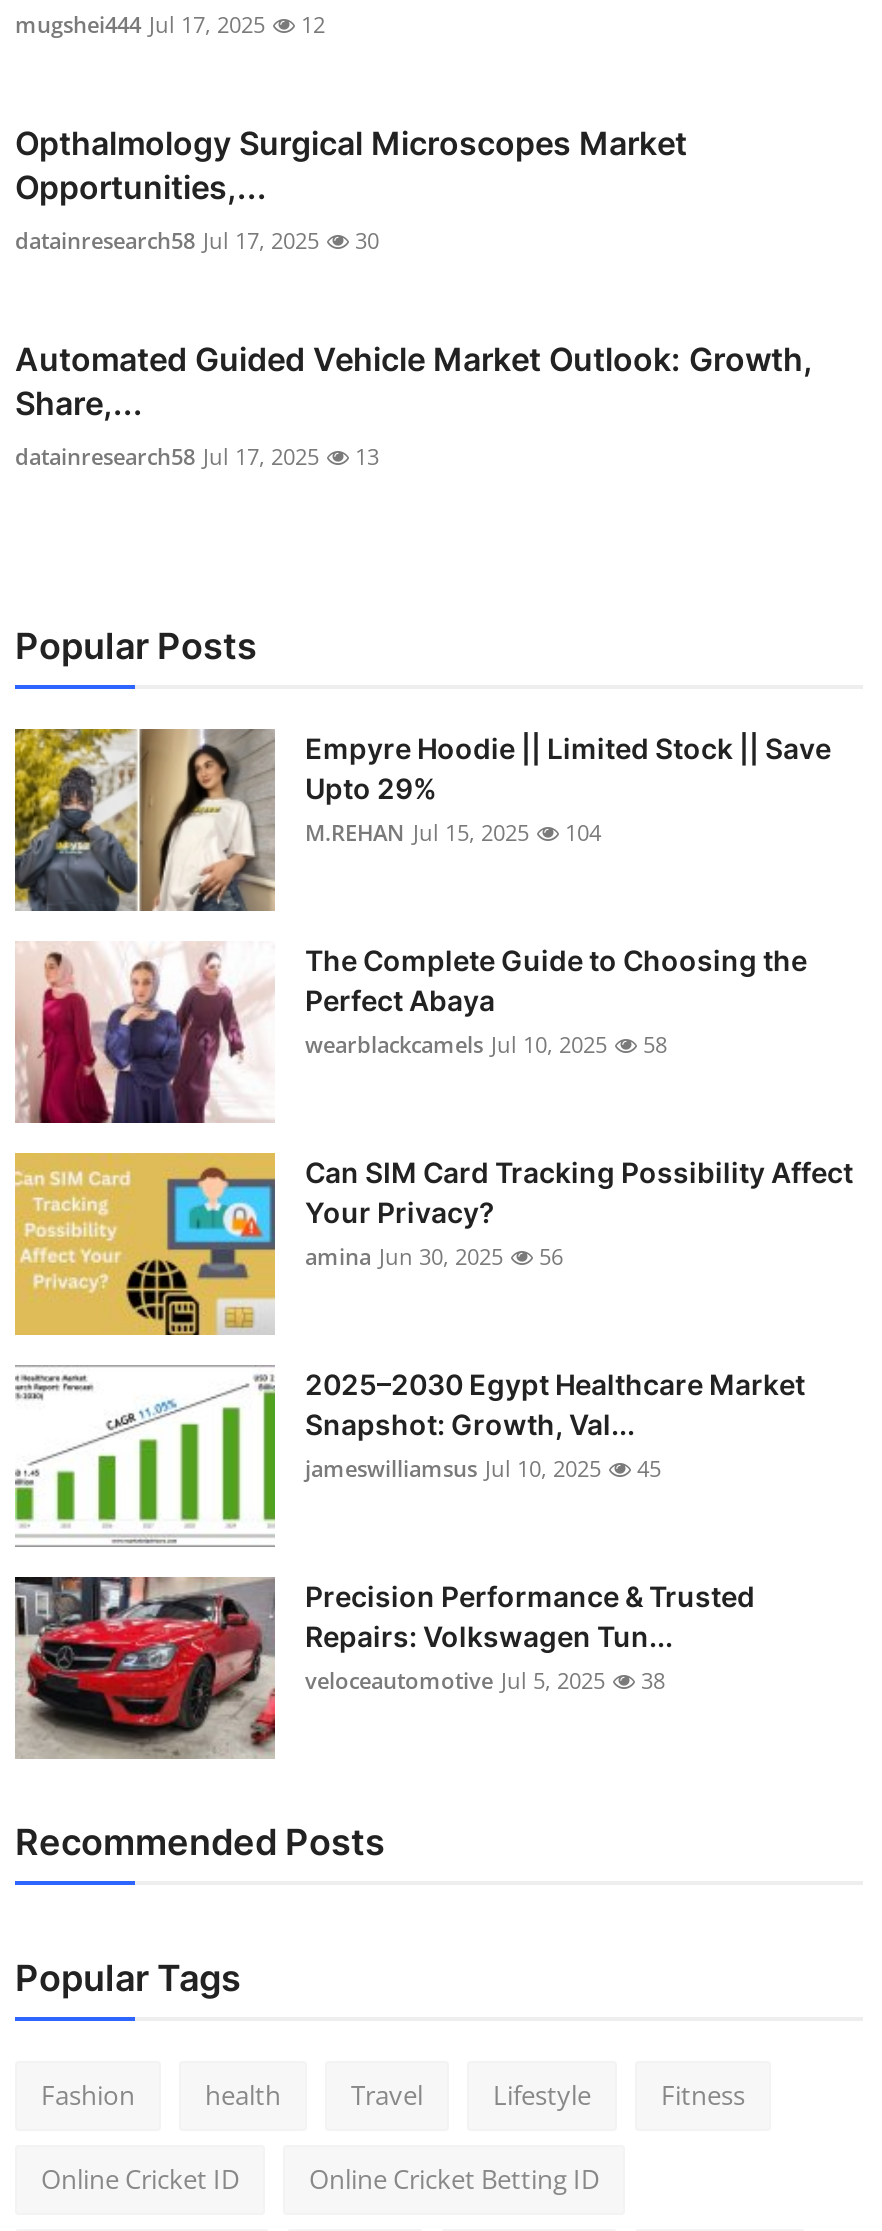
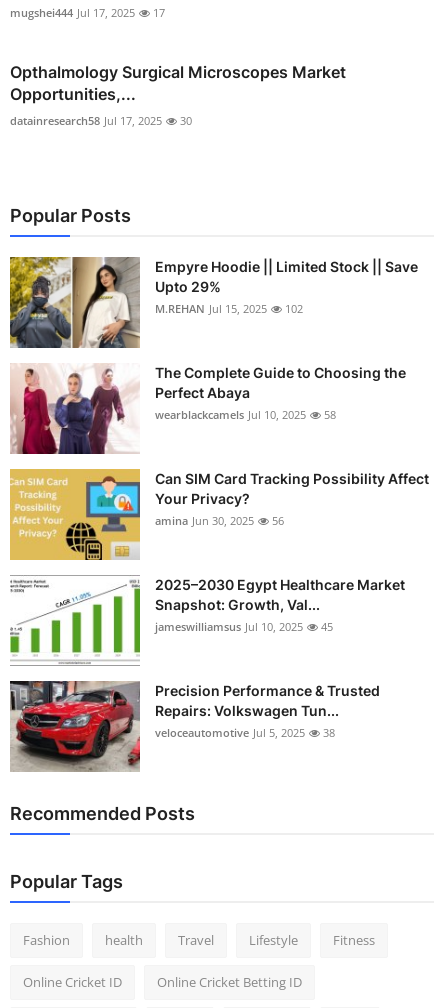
- mugshei444 Jul 17, 2025 12
+ mugshei444 Jul 17, 2025 17

- Automated Guided Vehicle Market Outlook: Growth,
- Share,...
- datainresearch58 Jul 17, 2025
- 13

- M.REHAN Jul 15, 2025 104
+ M.REHAN Jul 15, 2025 102
